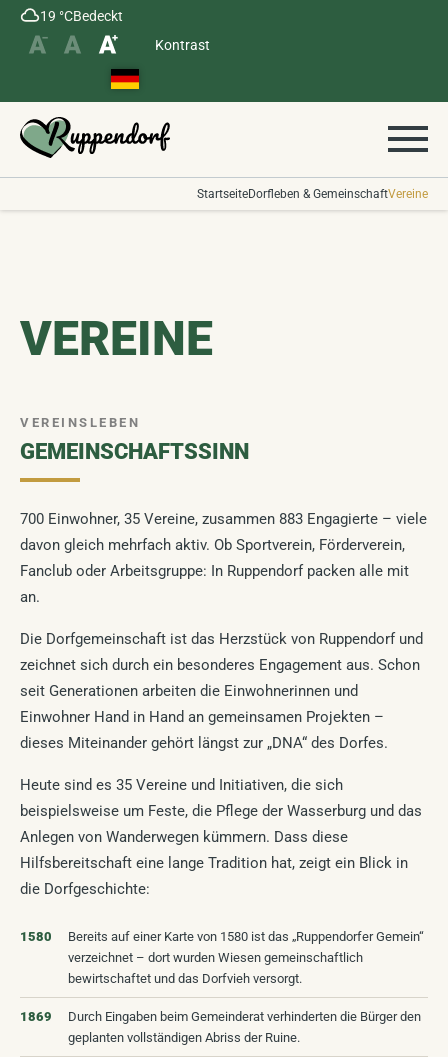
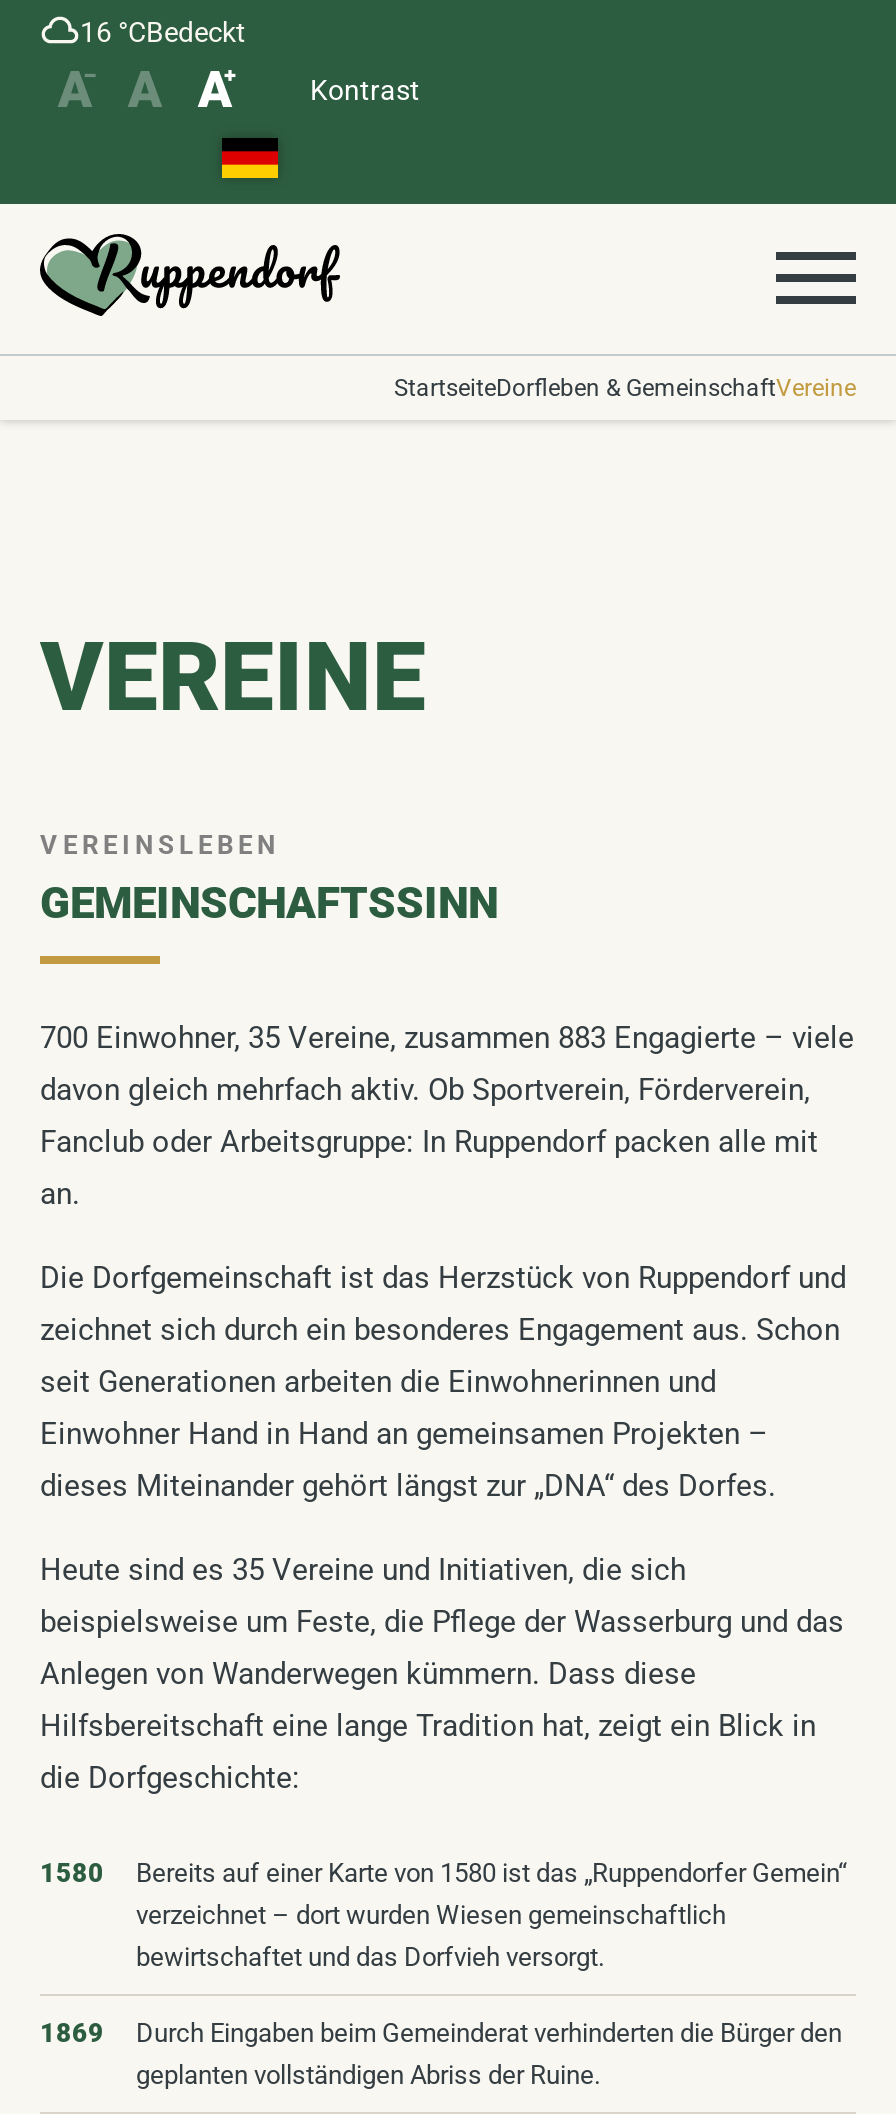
- 19 °CBedeckt
+ 16 °CBedeckt
